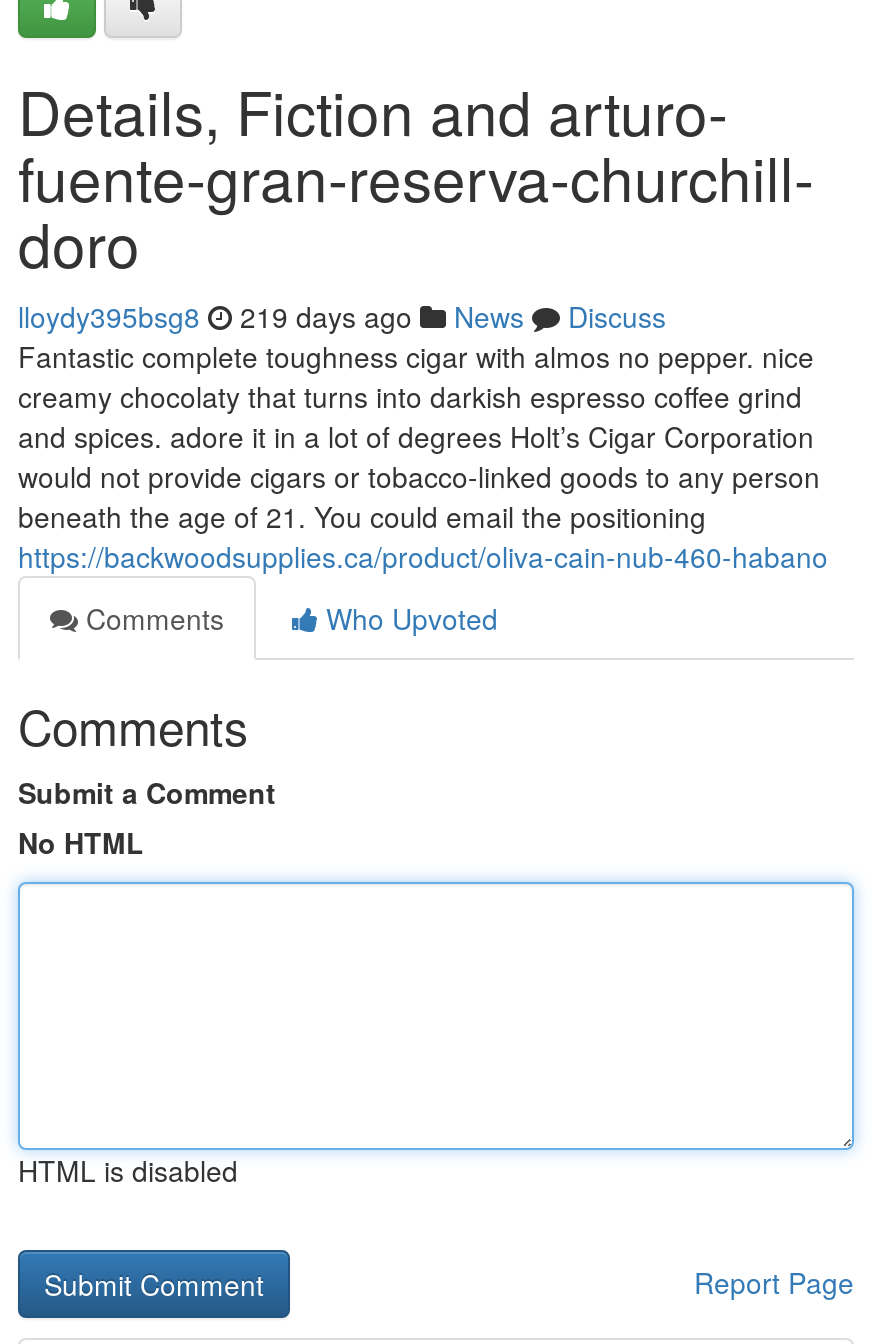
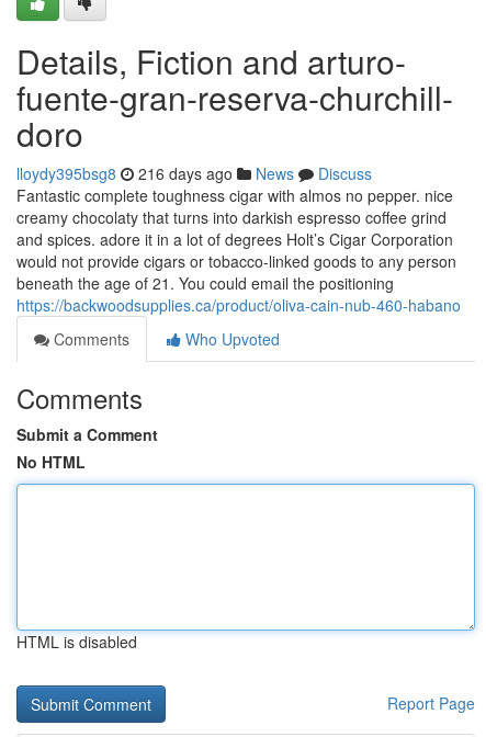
- lloydy395bsg8 219 days ago News Discuss
+ lloydy395bsg8 216 days ago News Discuss
